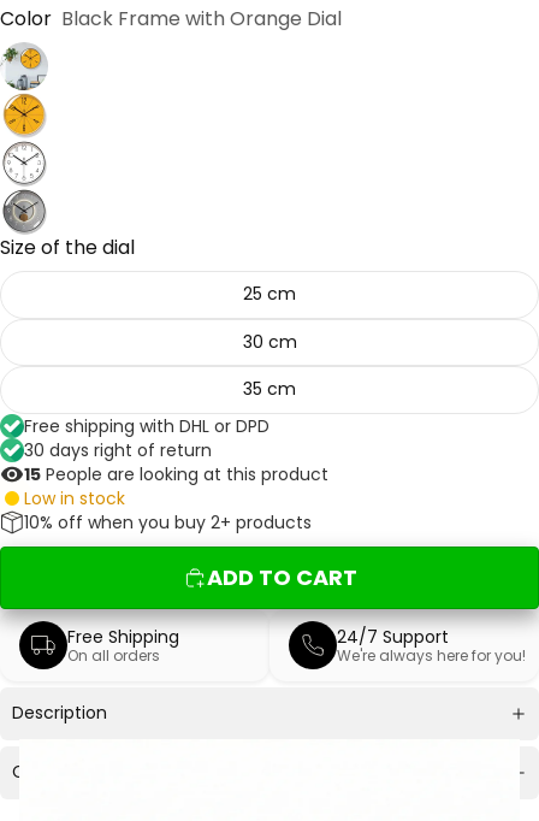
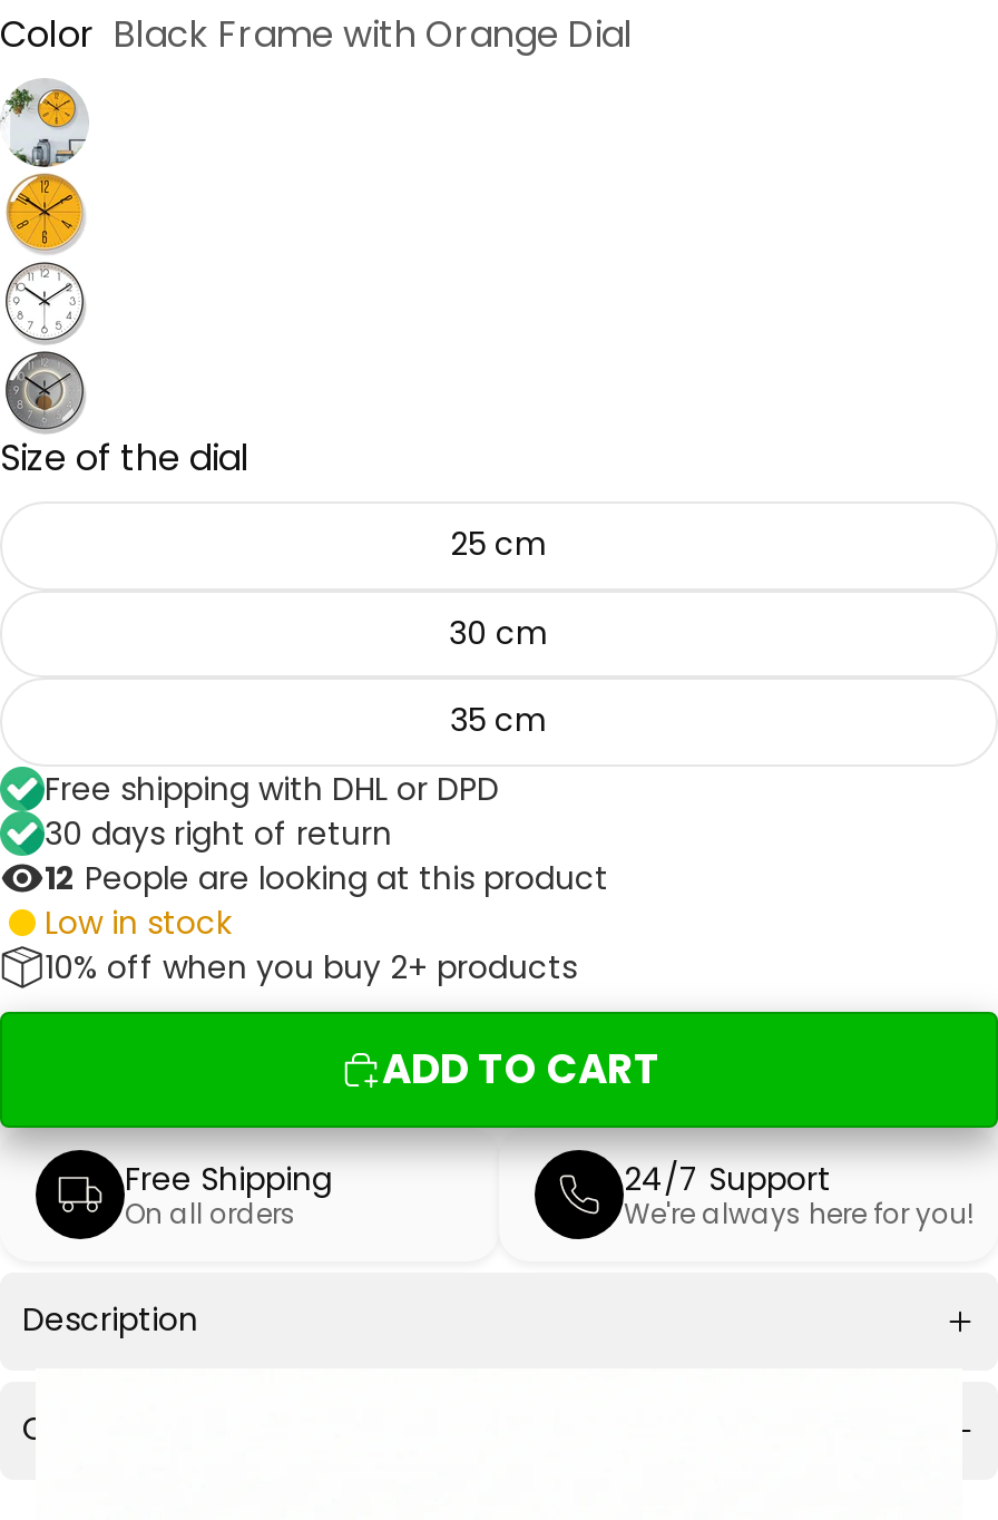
- 15 People are looking at this product
+ 12 People are looking at this product
